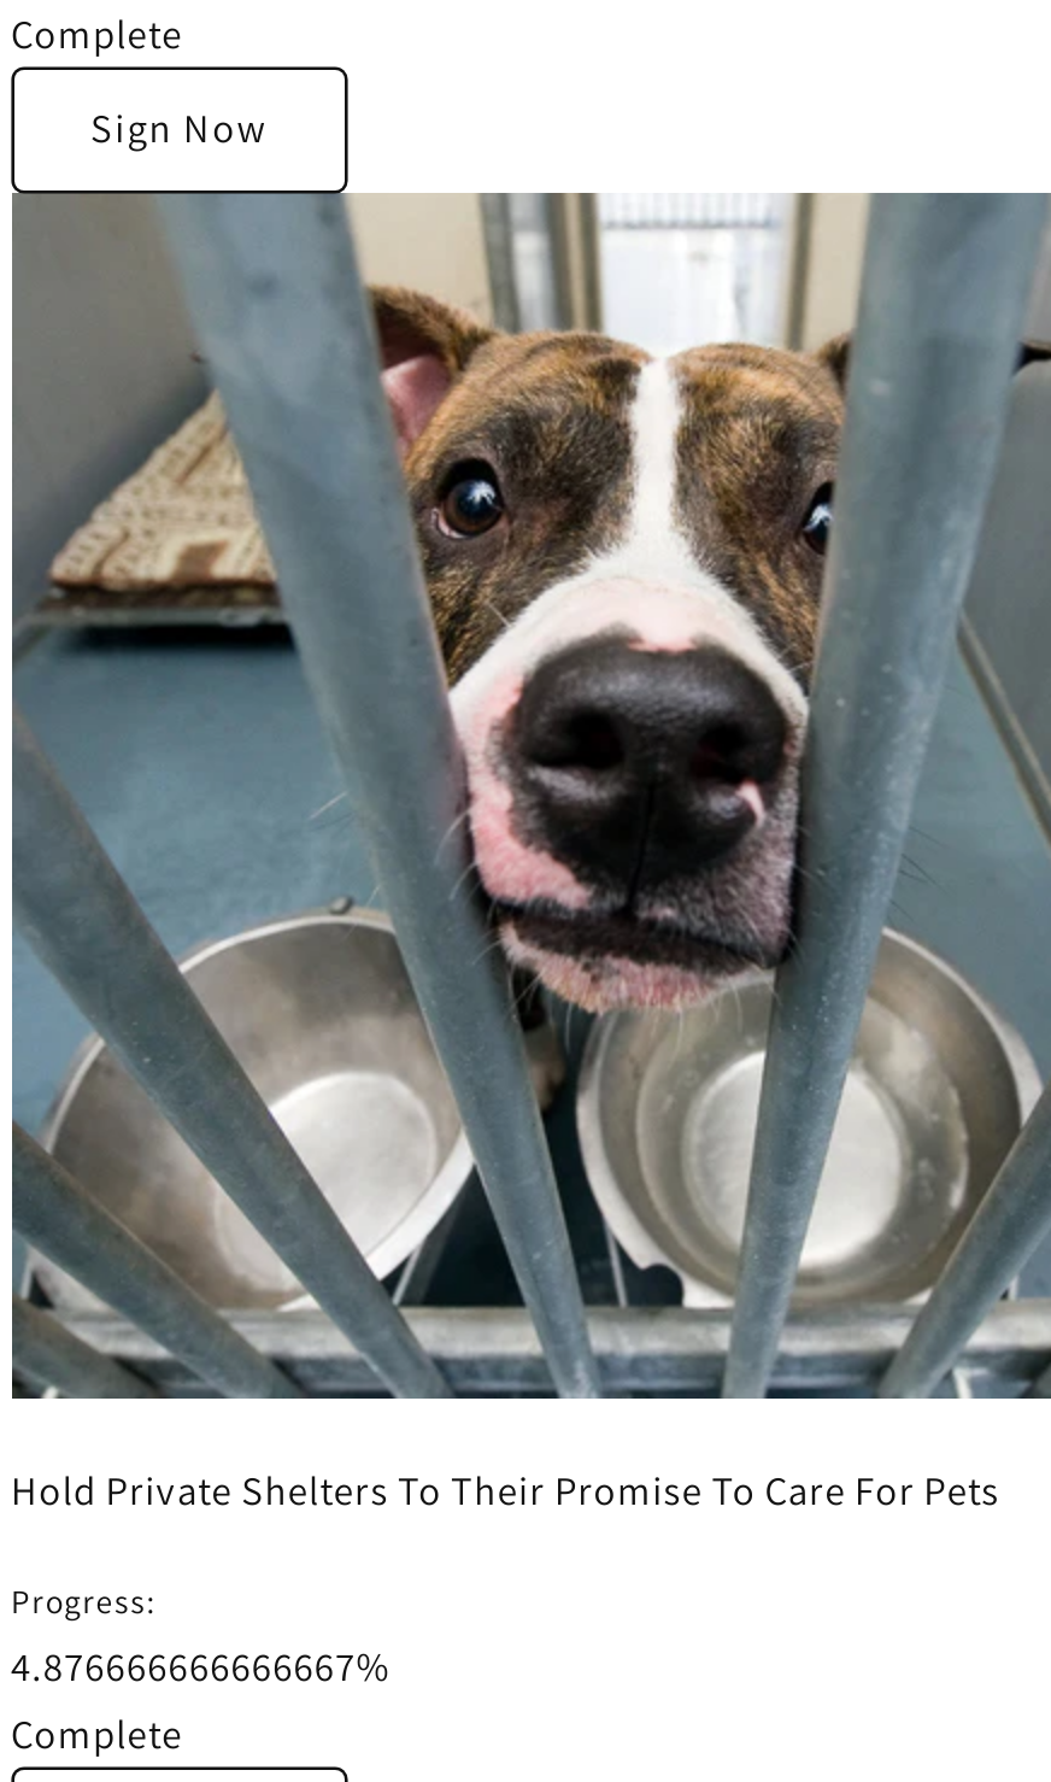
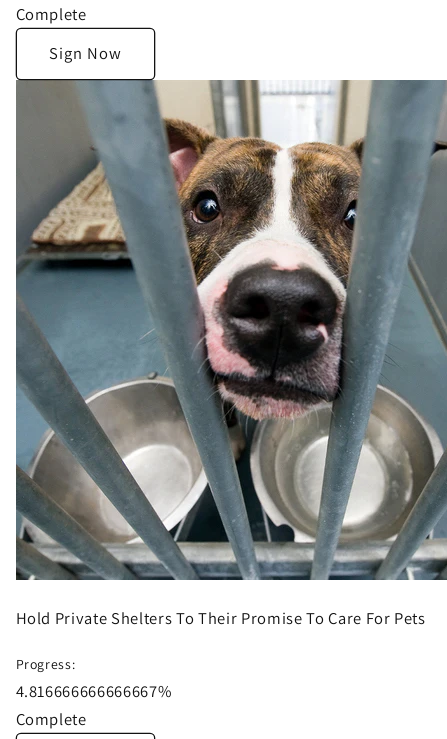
- 4.876666666666667%
+ 4.816666666666667%
